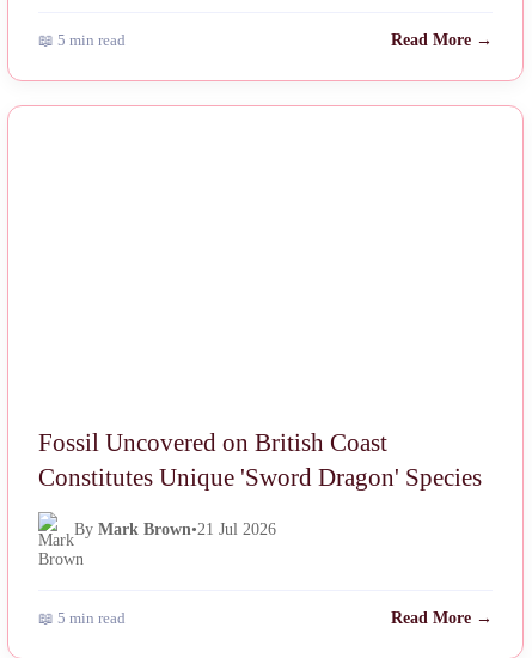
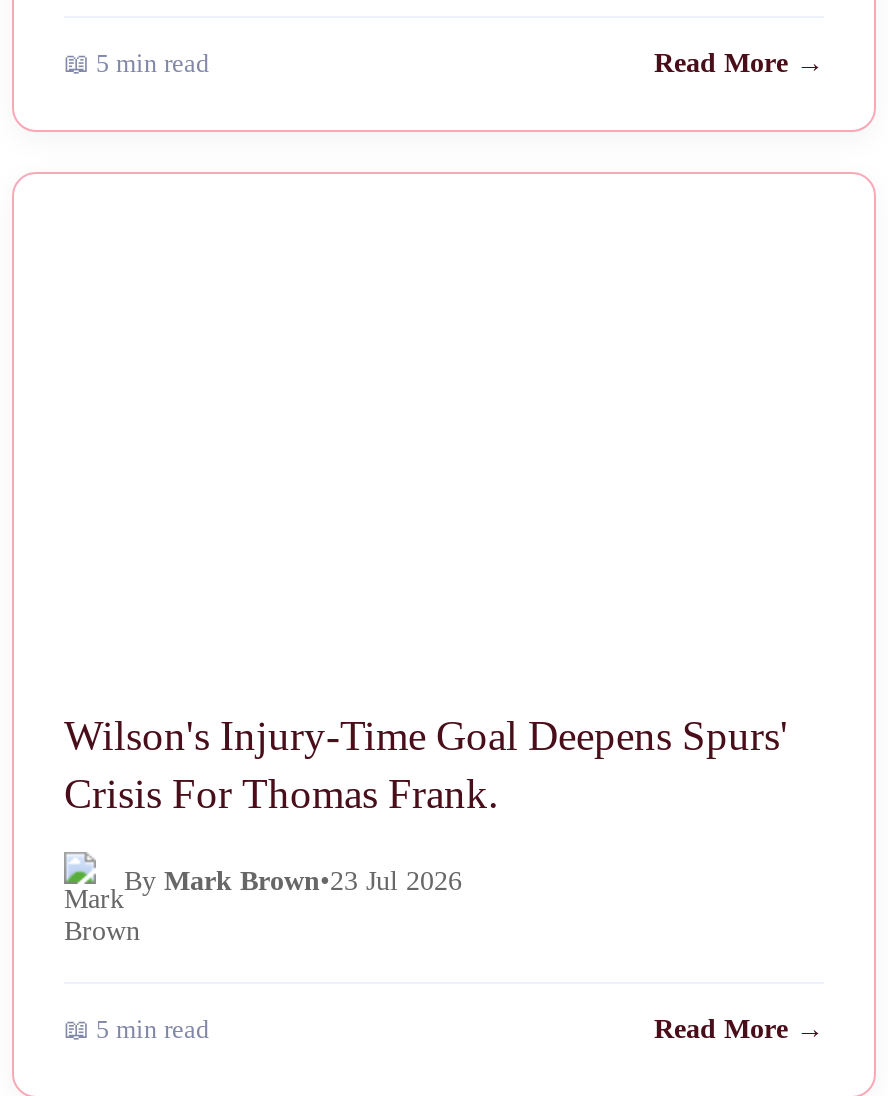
- Fossil Uncovered on British Coast
- Constitutes Unique 'Sword Dragon' Species
+ Wilson's Injury-Time Goal Deepens Spurs'
+ Crisis For Thomas Frank.

- By Mark Brown•21 Jul 2026
+ By Mark Brown•23 Jul 2026
